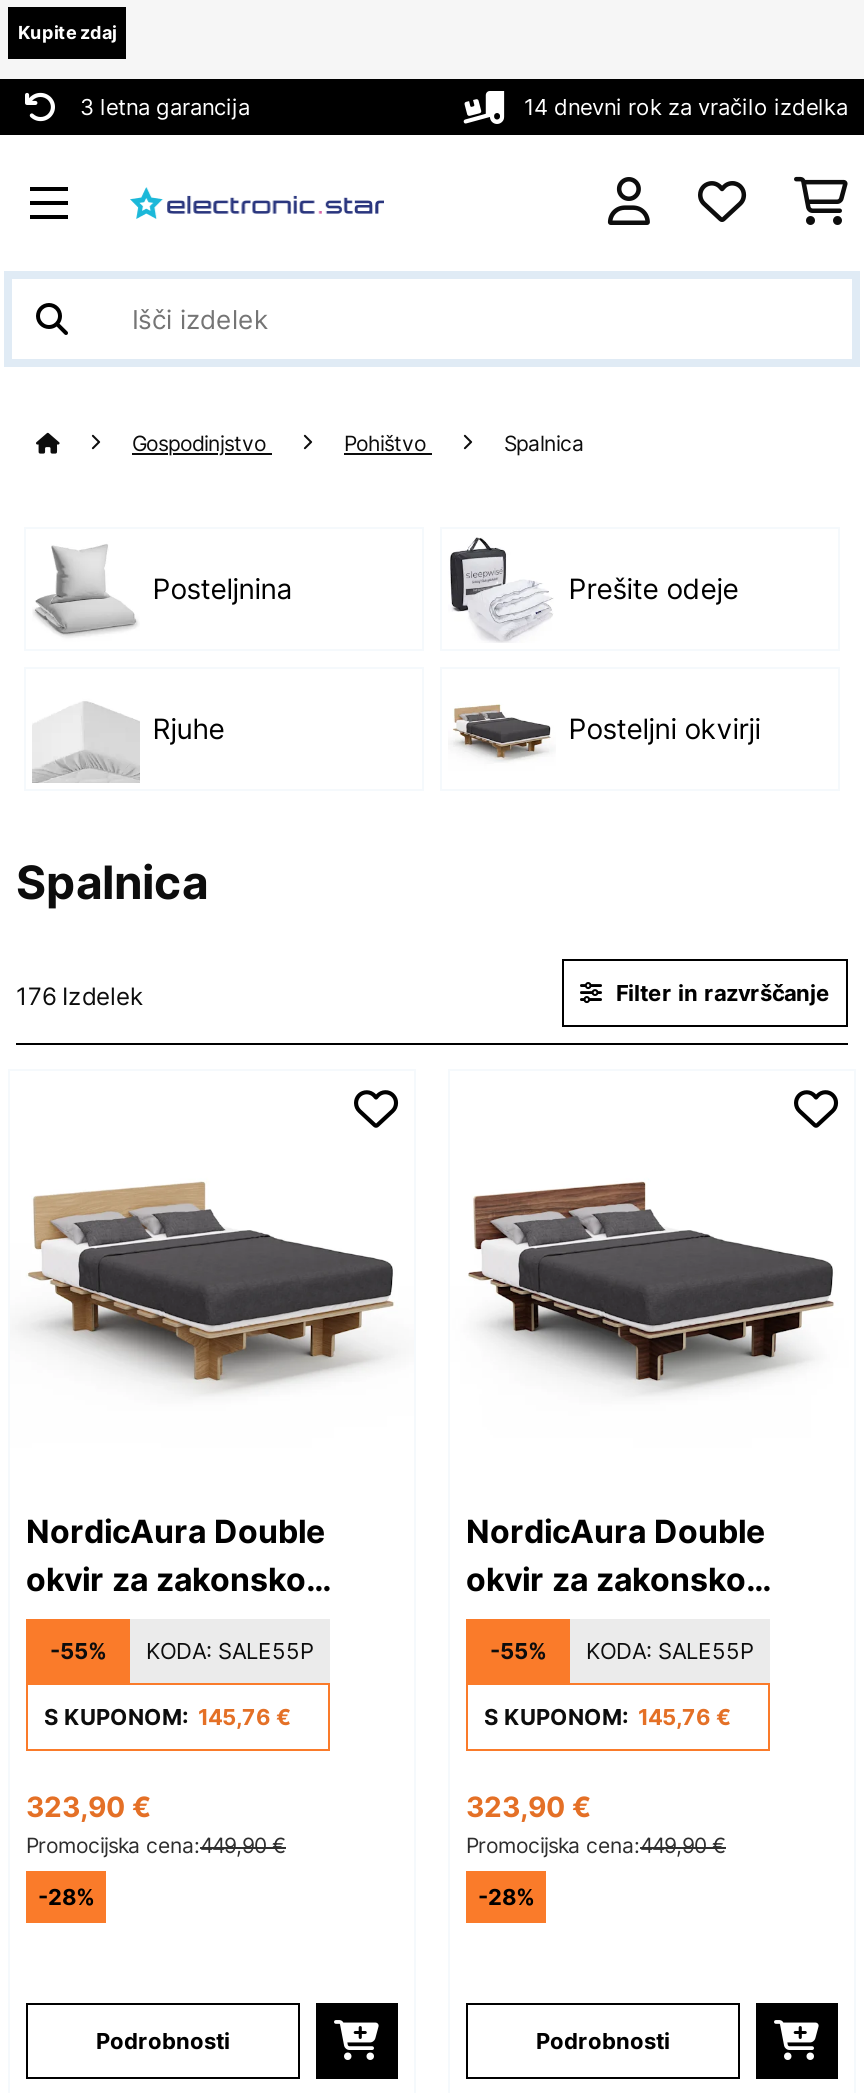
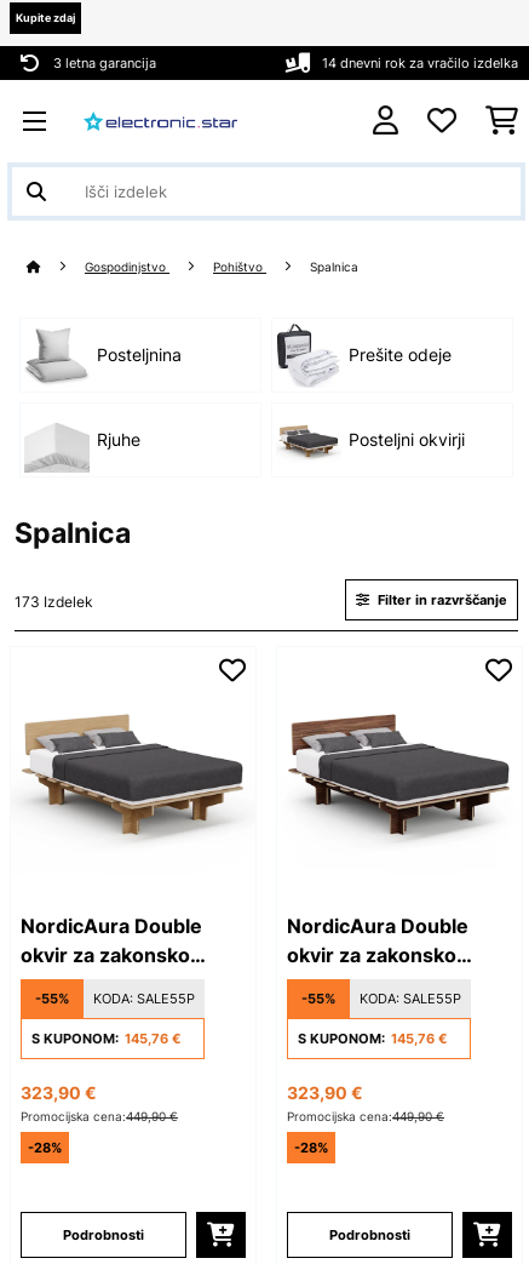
- 176 Izdelek
+ 173 Izdelek
